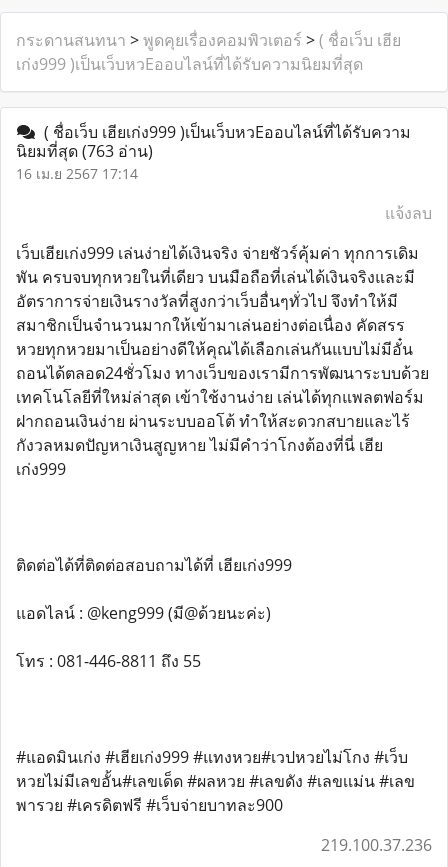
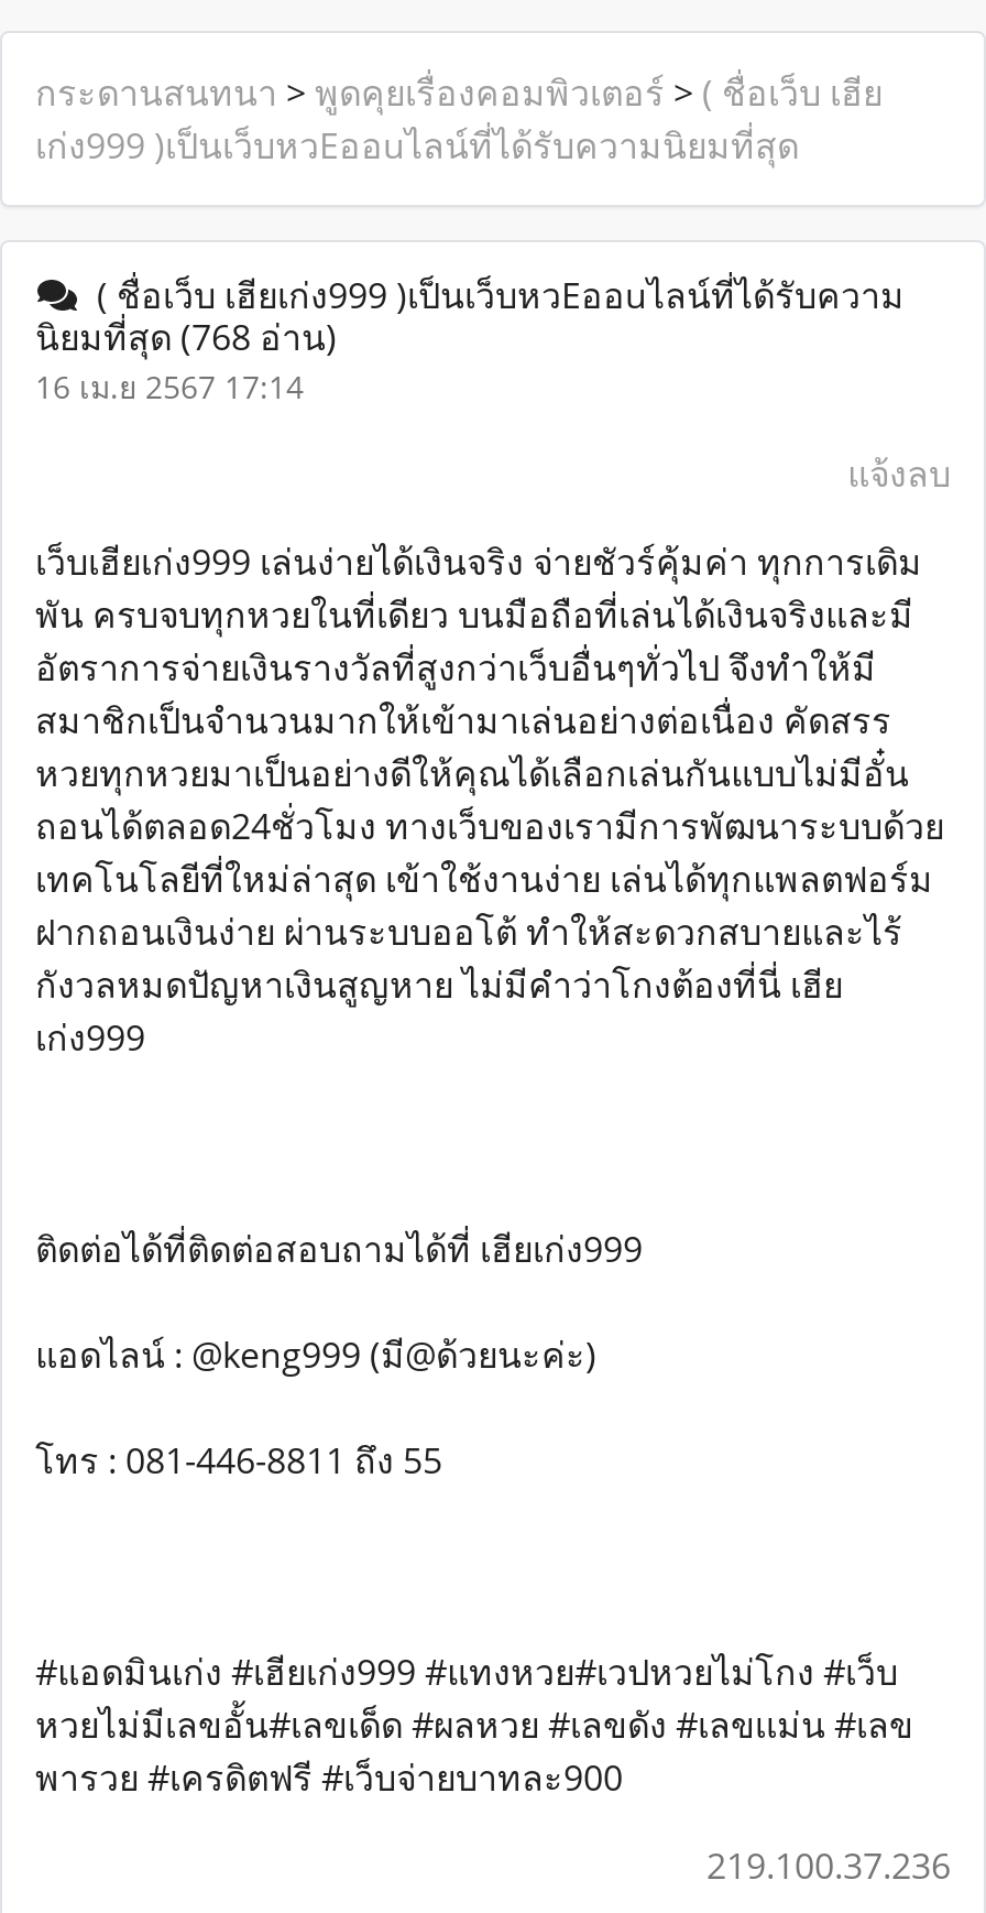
- นิยมที่สุด(763 อ่าน)
+ นิยมที่สุด(768 อ่าน)
